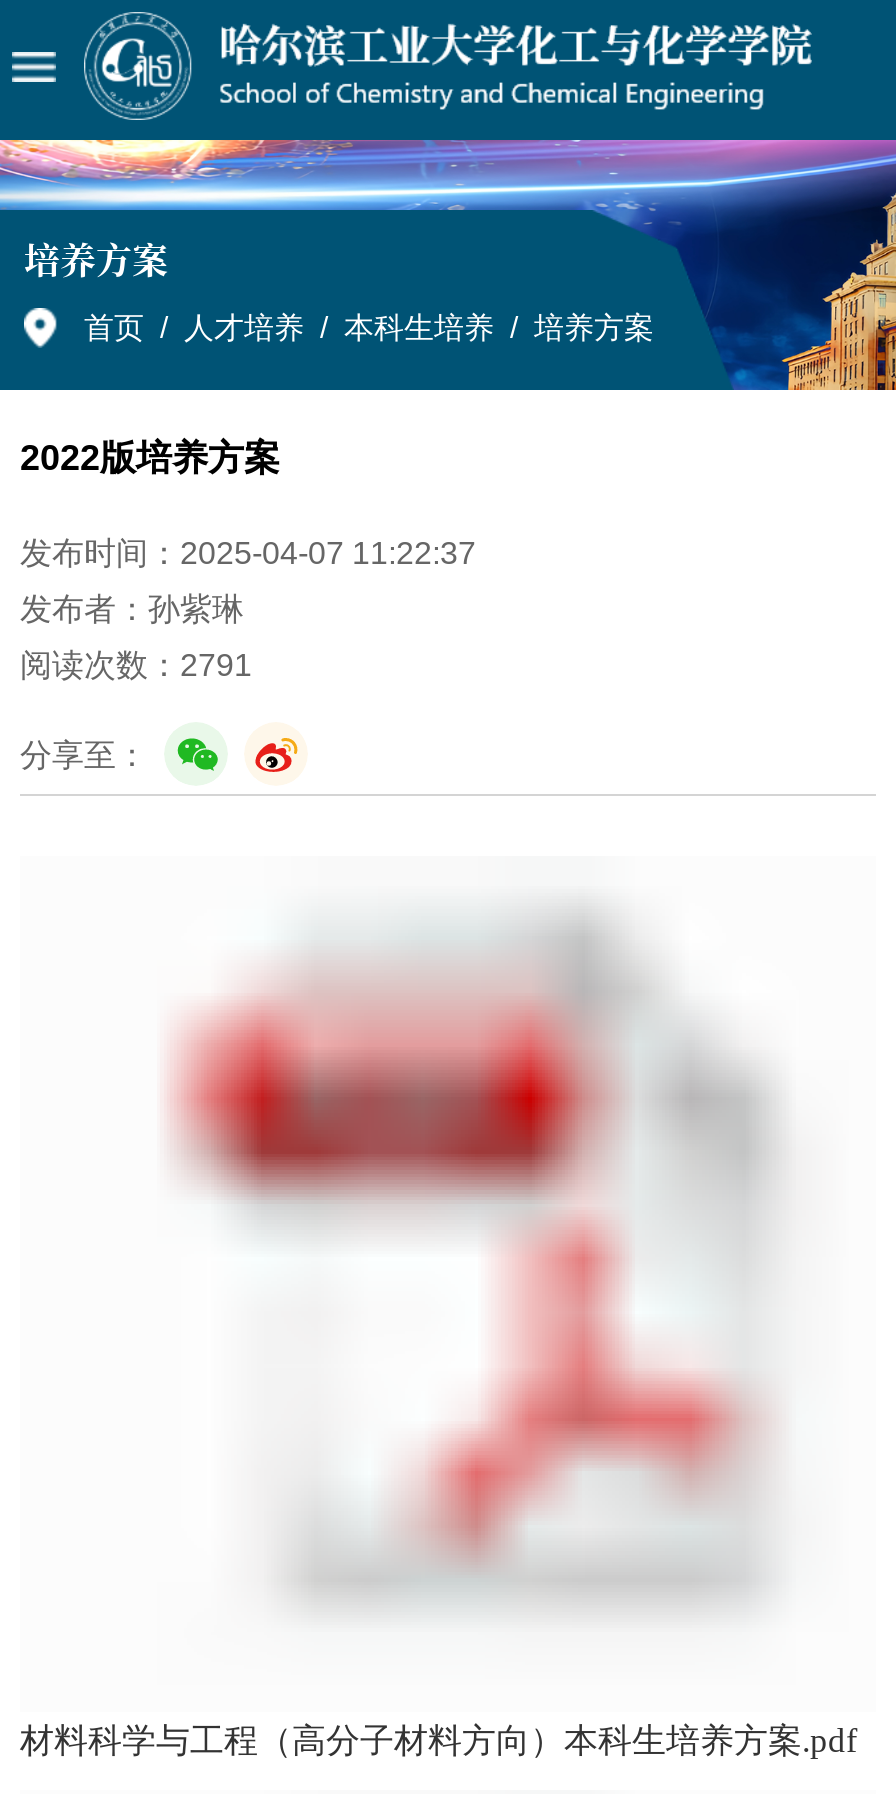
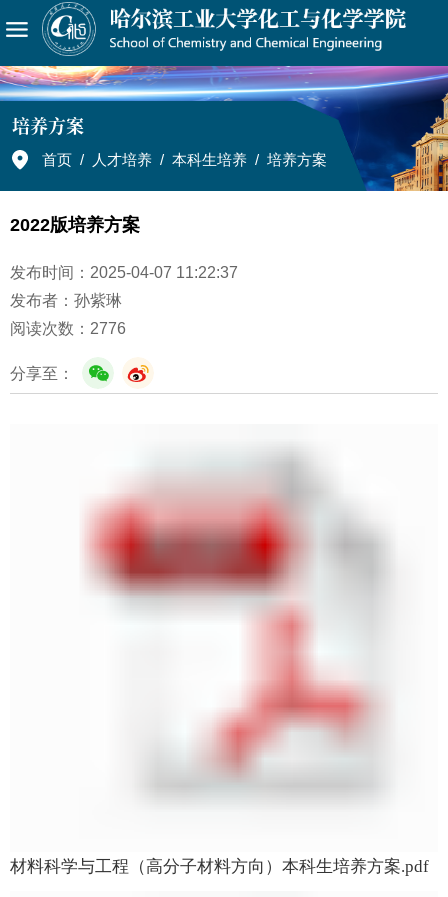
- 阅读次数：2791
+ 阅读次数：2776
